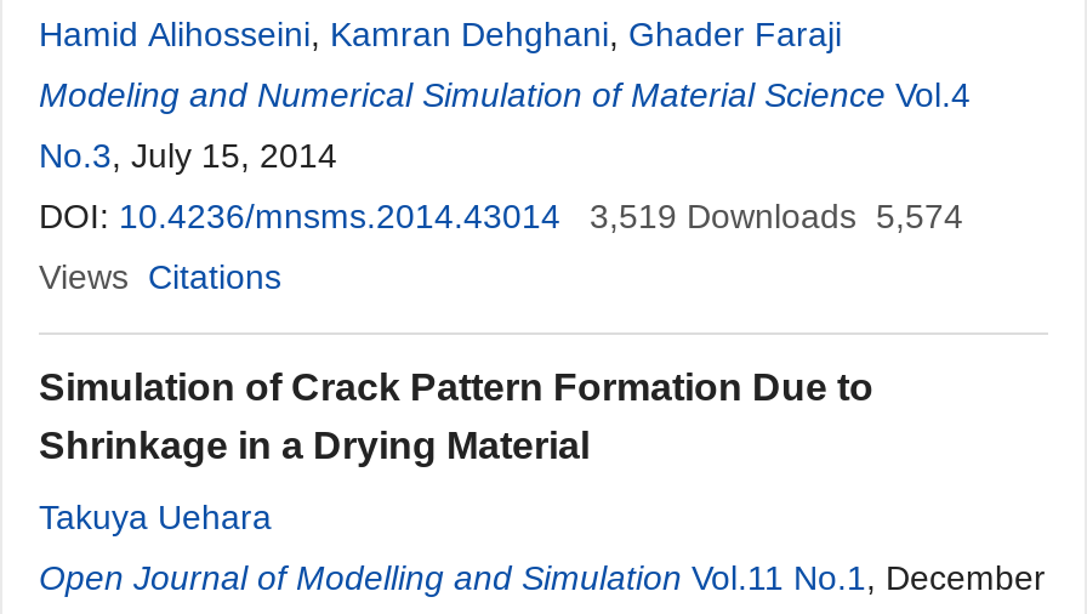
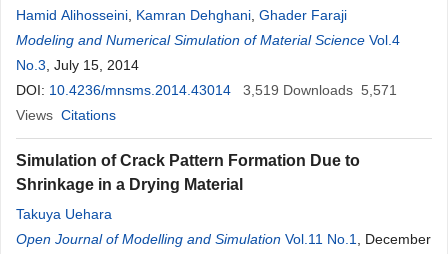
- DOI: 10.4236/mnsms.2014.43014 3,519 Downloads 5,574
+ DOI: 10.4236/mnsms.2014.43014 3,519 Downloads 5,571
